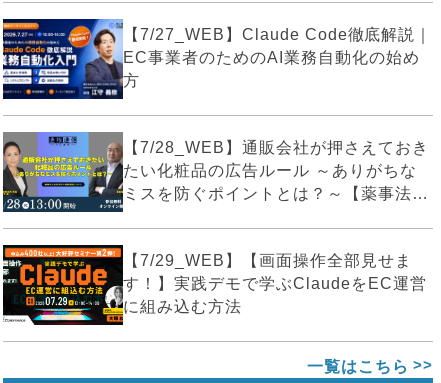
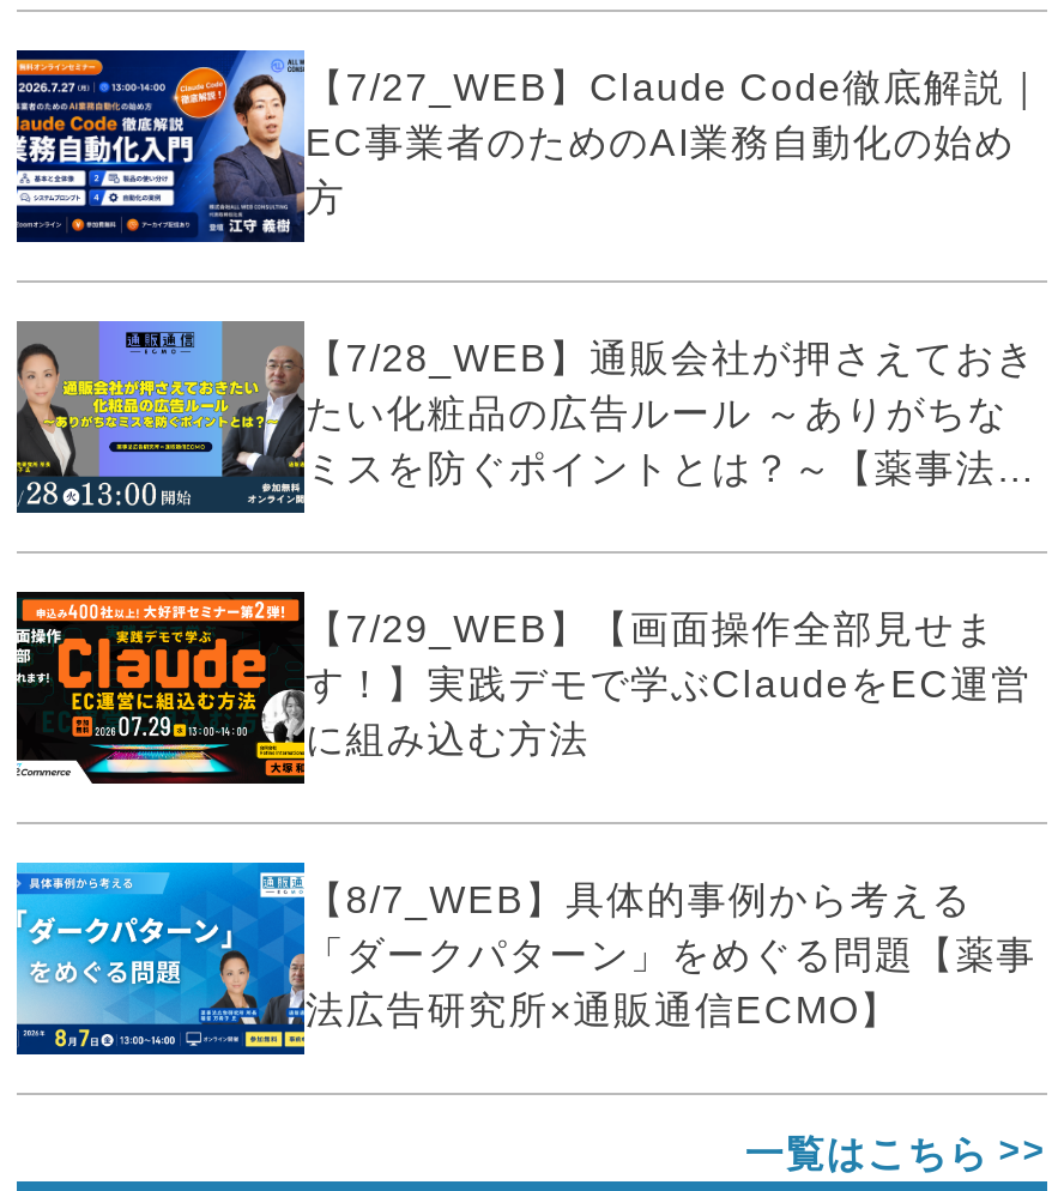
+ [image]
+ 【8/7_WEB】具体的事例から考える
+ 「ダークパターン」をめぐる問題【薬事
+ 法広告研究所×通販通信ECMO】
